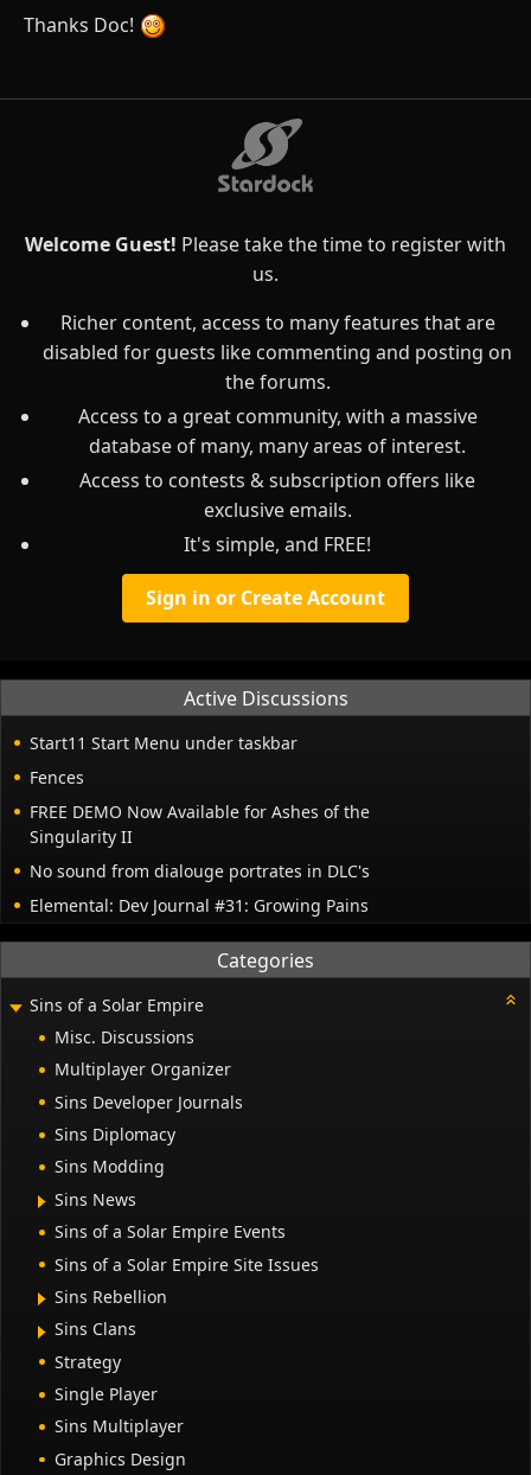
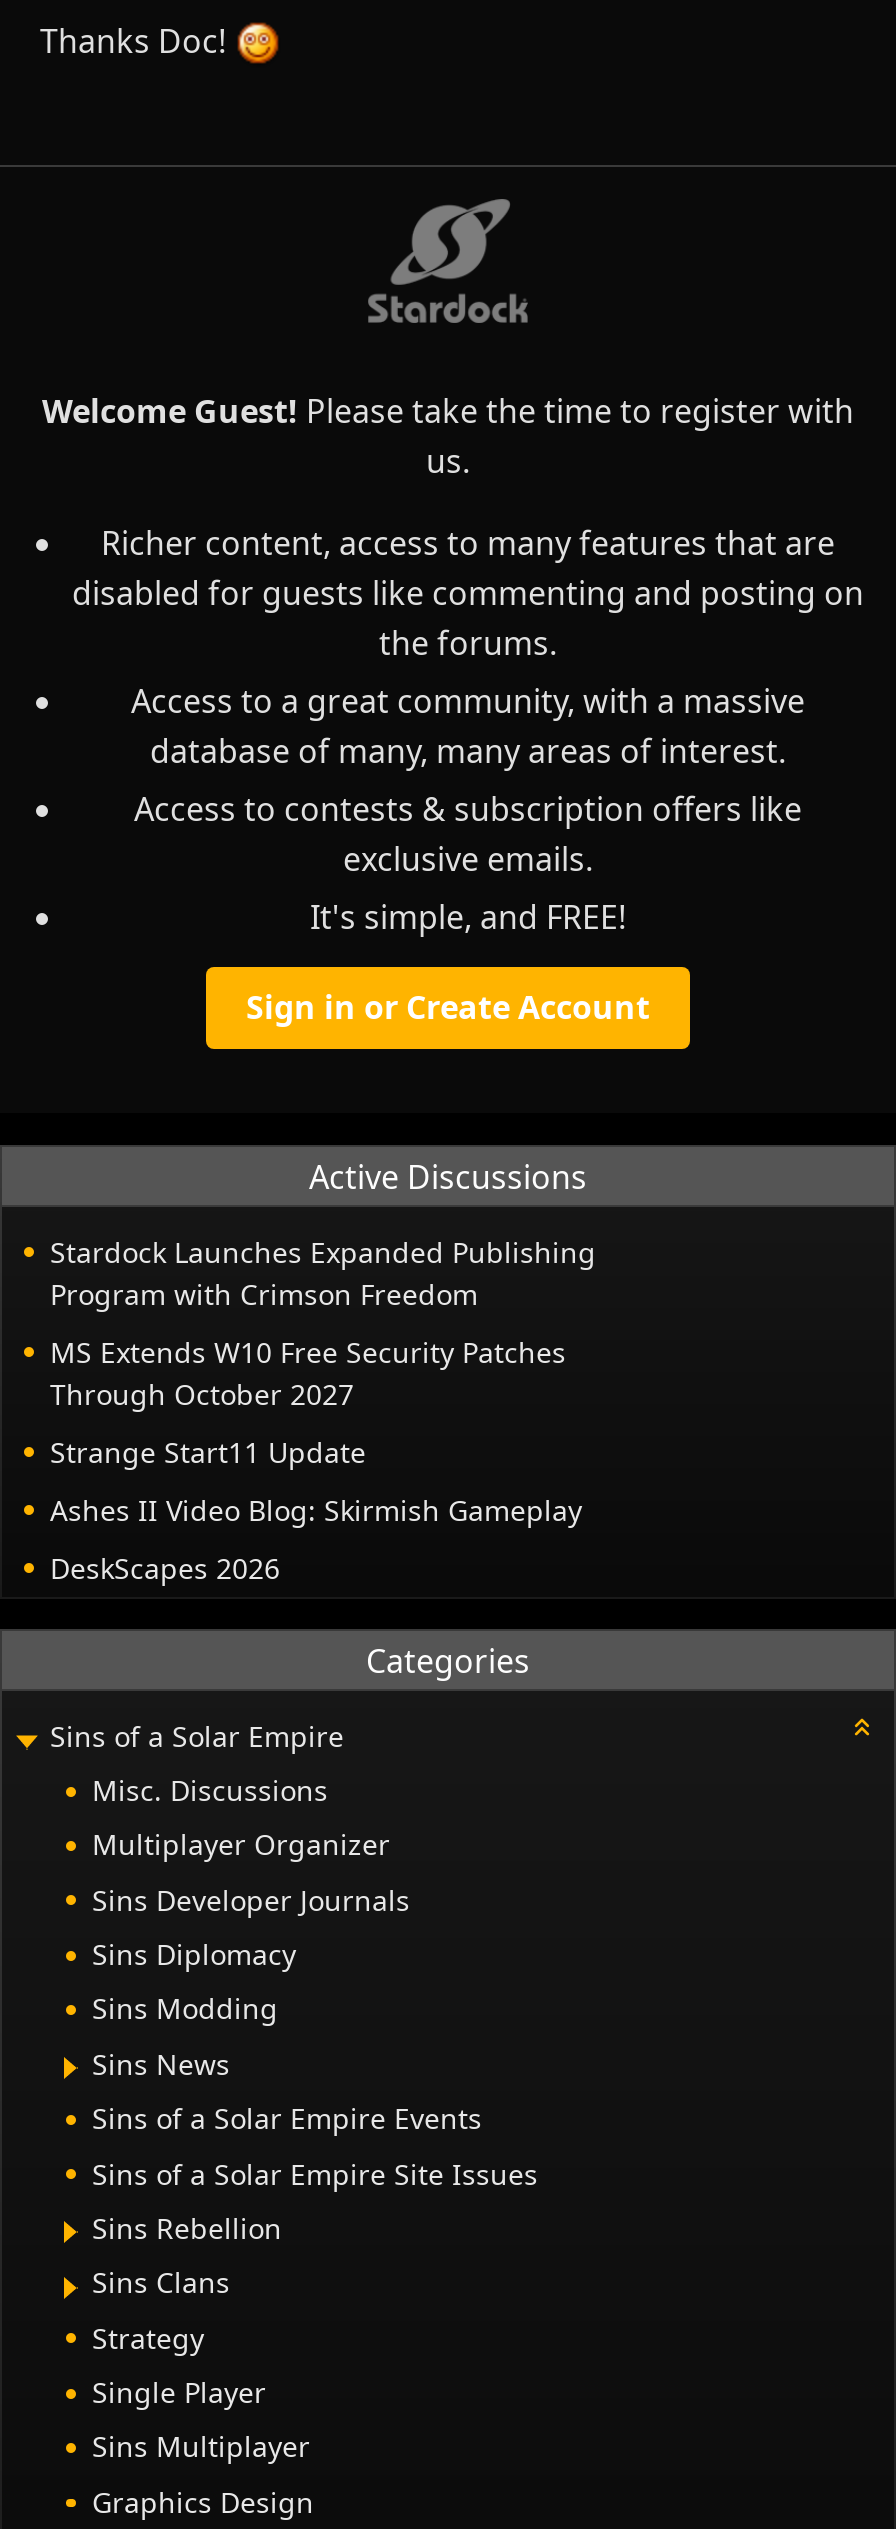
- Start11 Start Menu under taskbar
+ Stardock Launches Expanded Publishing
+ Program with Crimson Freedom

- Fences
+ MS Extends W10 Free Security Patches
+ Through October 2027

- FREE DEMO Now Available for Ashes of the
- Singularity II
+ Strange Start11 Update

- No sound from dialouge portrates in DLC's
+ Ashes II Video Blog: Skirmish Gameplay

- Elemental: Dev Journal #31: Growing Pains
+ DeskScapes 2026
